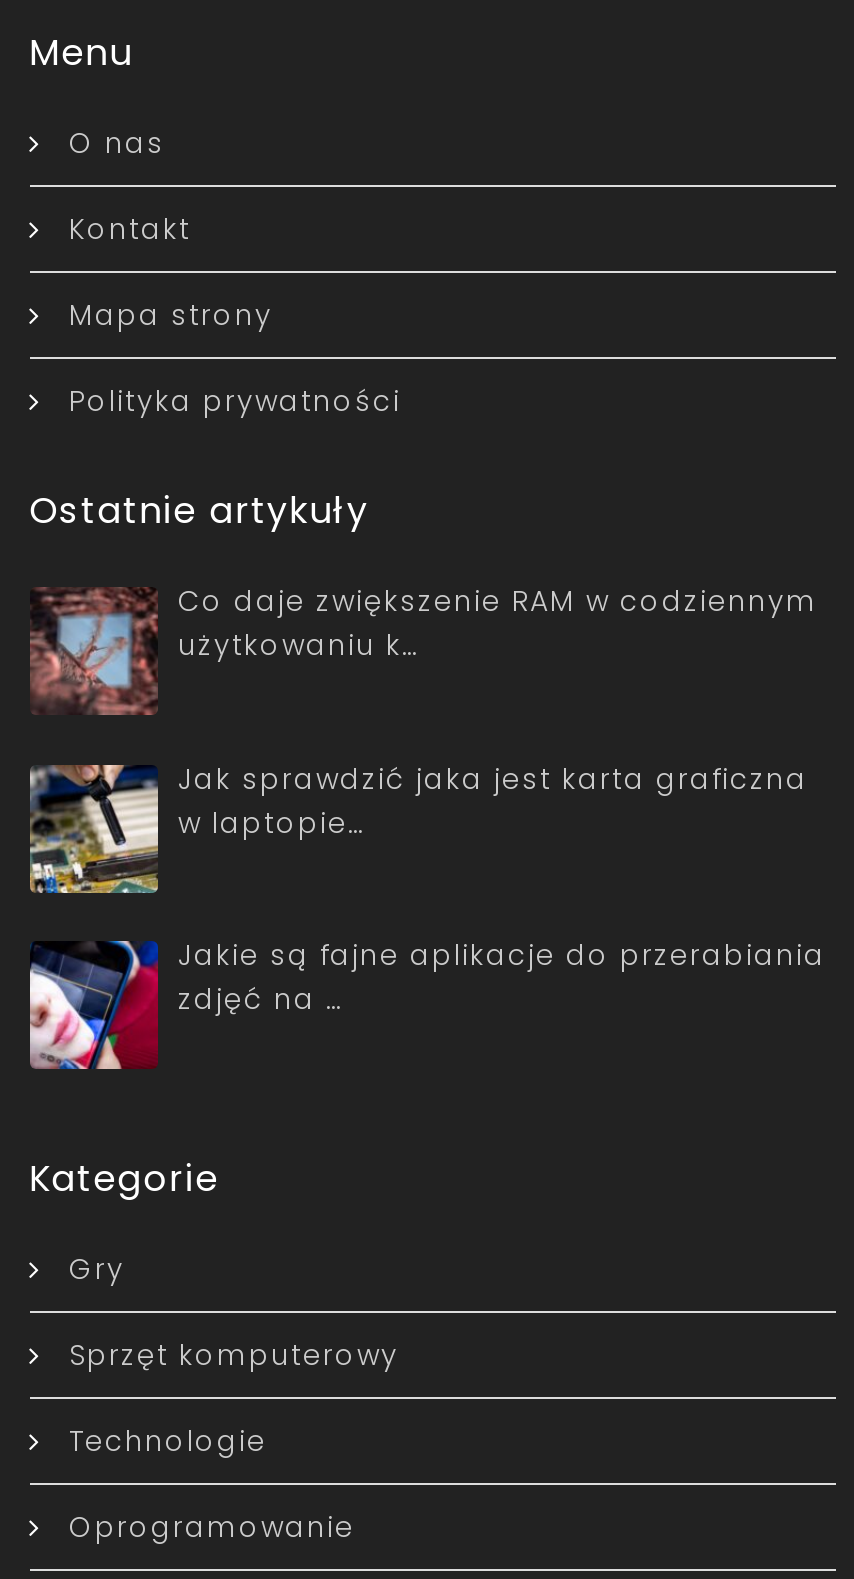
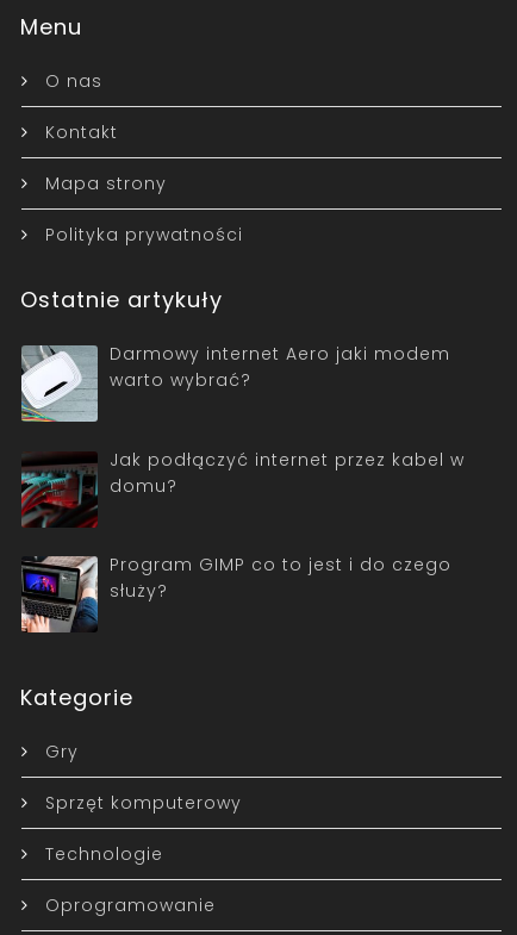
- [image]
- Co daje zwiększenie RAM w codziennym
- użytkowaniu k…
+ [image]
+ Darmowy internet Aero jaki modem
+ warto wybrać?

- [image]
- Jak sprawdzić jaka jest karta graficzna
- w laptopie…
+ [image]
+ Jak podłączyć internet przez kabel w
+ domu?

- [image]
- Jakie są fajne aplikacje do przerabiania
- zdjęć na …
+ [image]
+ Program GIMP co to jest i do czego
+ służy?
